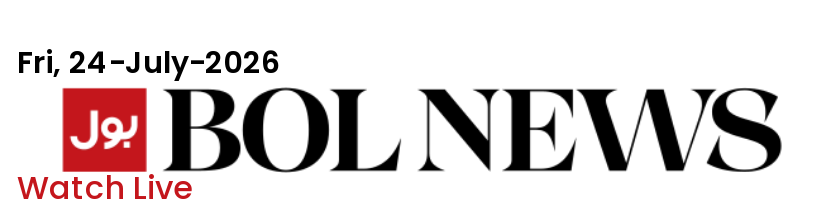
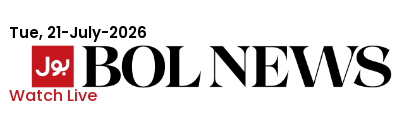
- Fri, 24-July-2026
+ Tue, 21-July-2026
